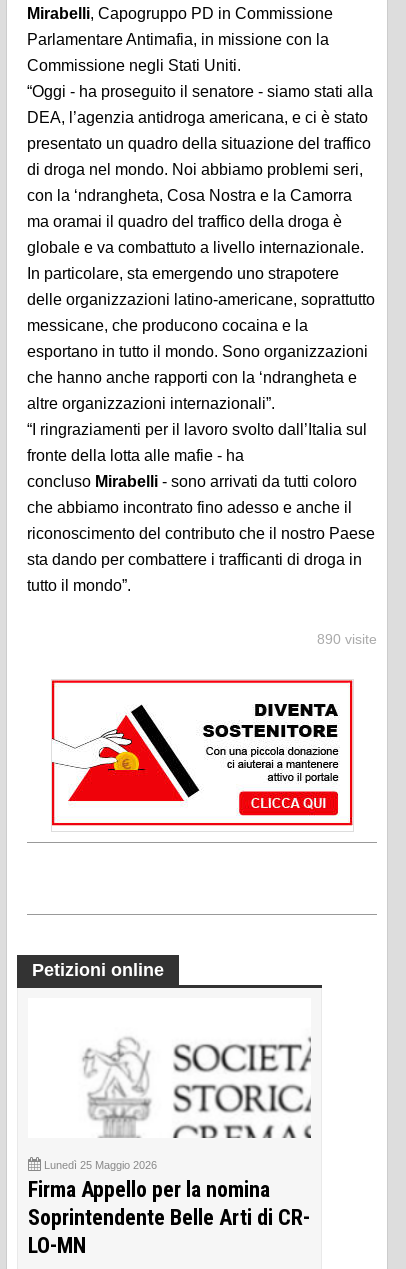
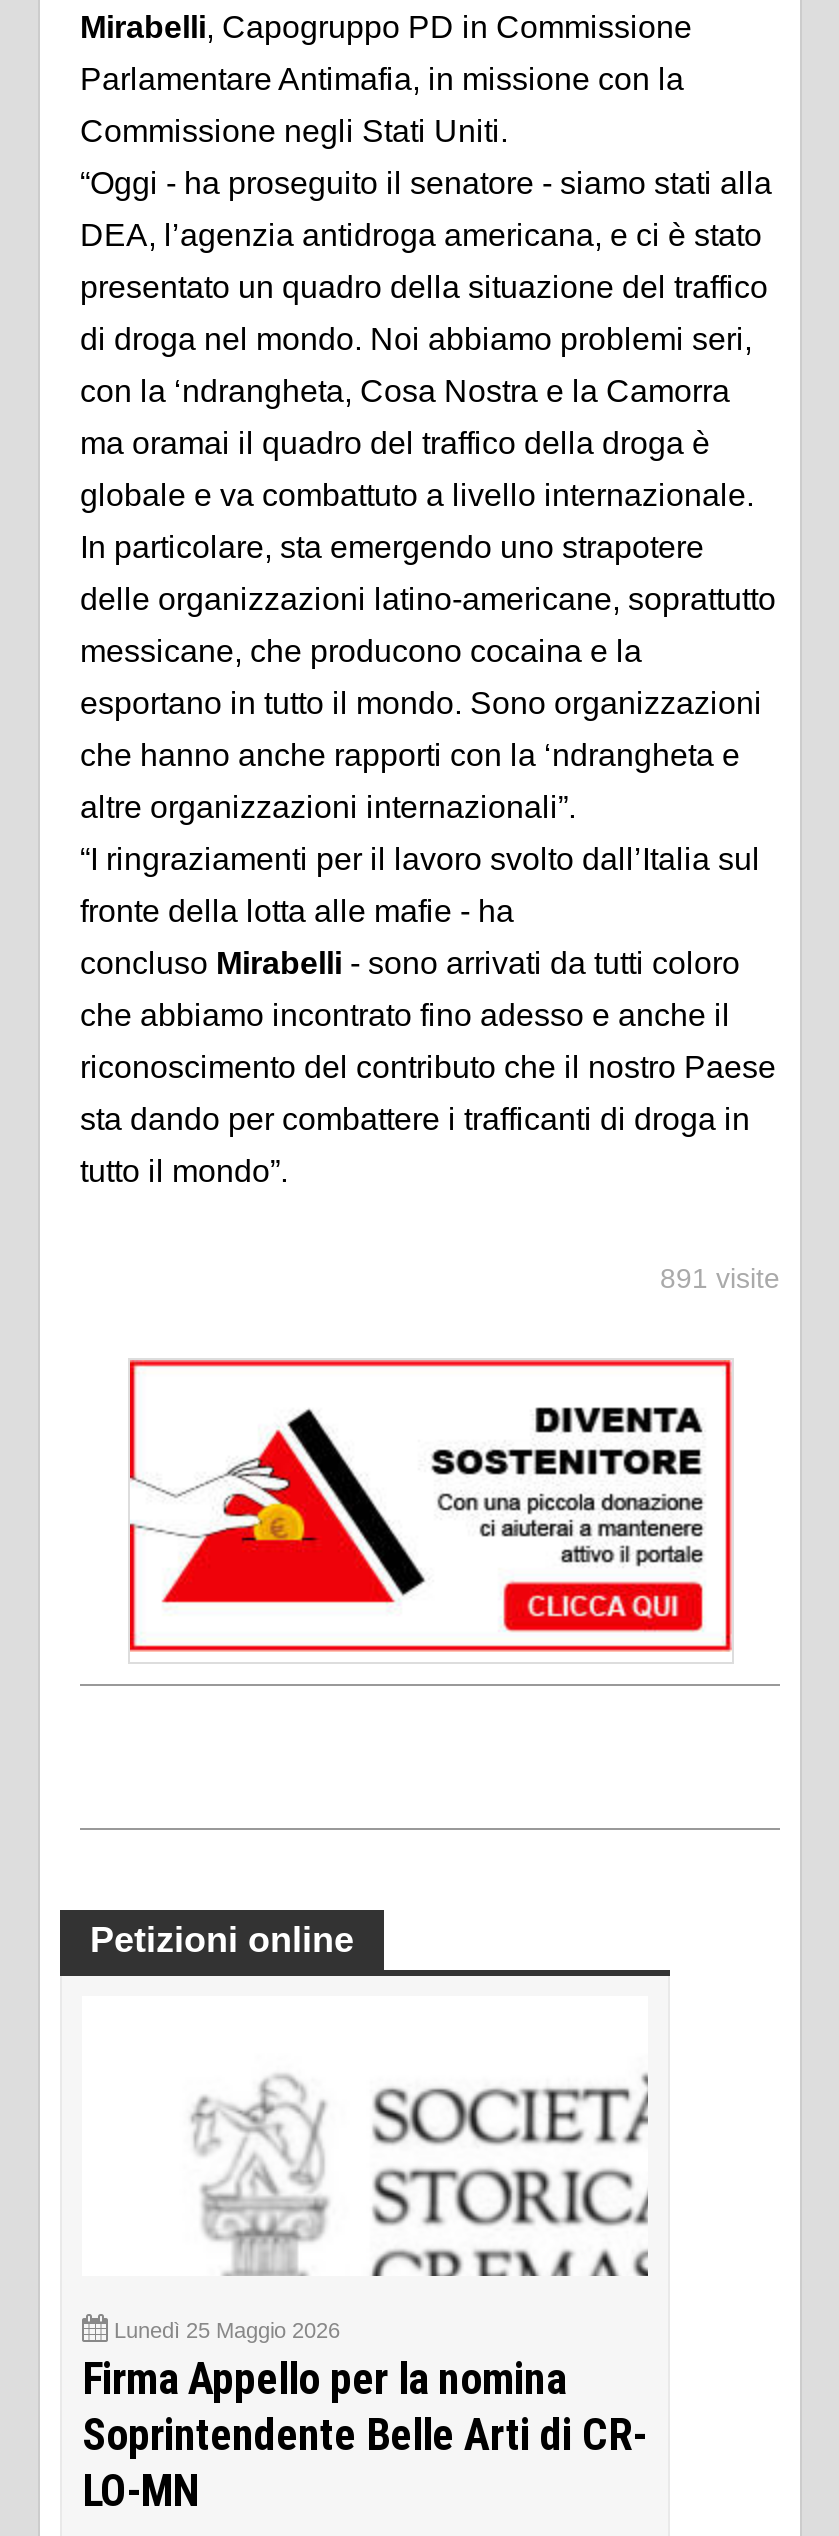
- 890 visite
+ 891 visite
